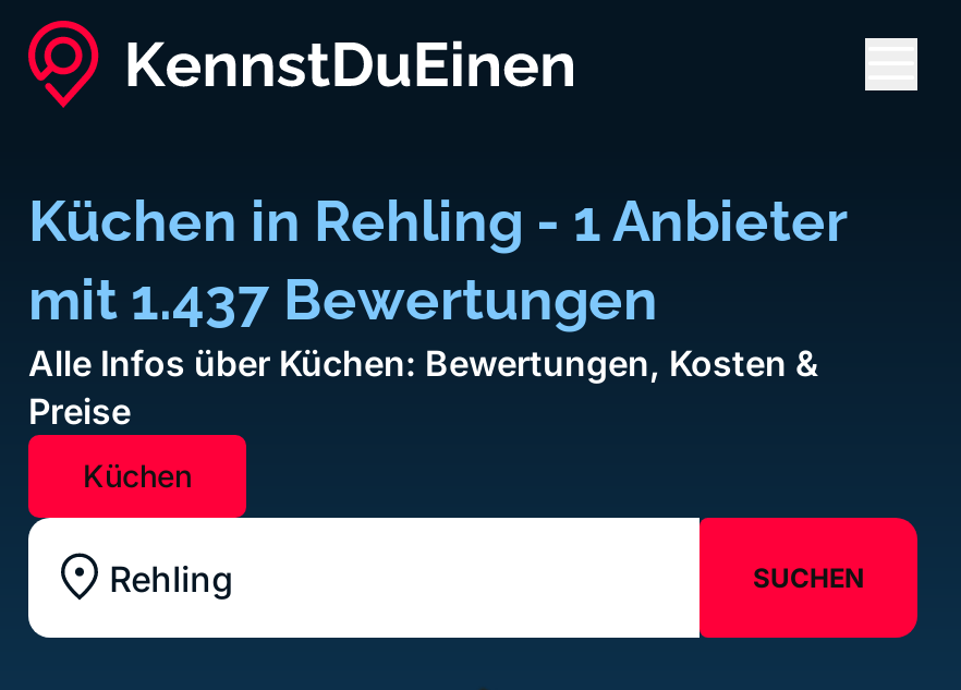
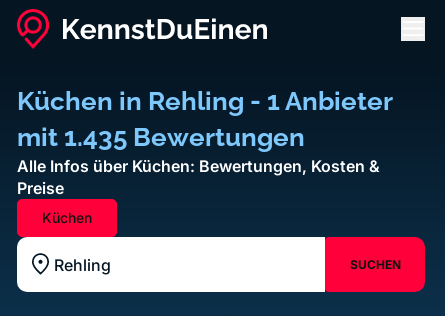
- mit 1.437 Bewertungen
+ mit 1.435 Bewertungen
